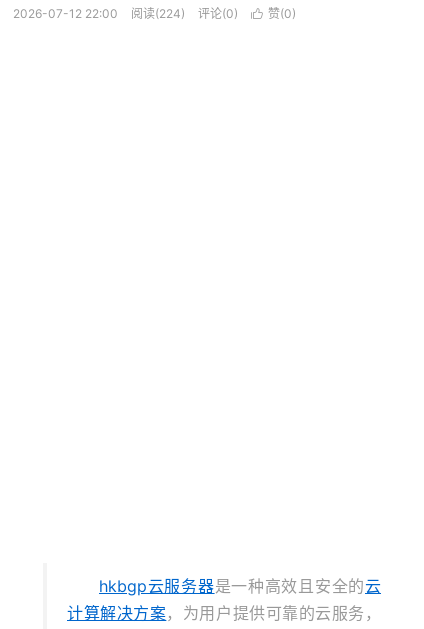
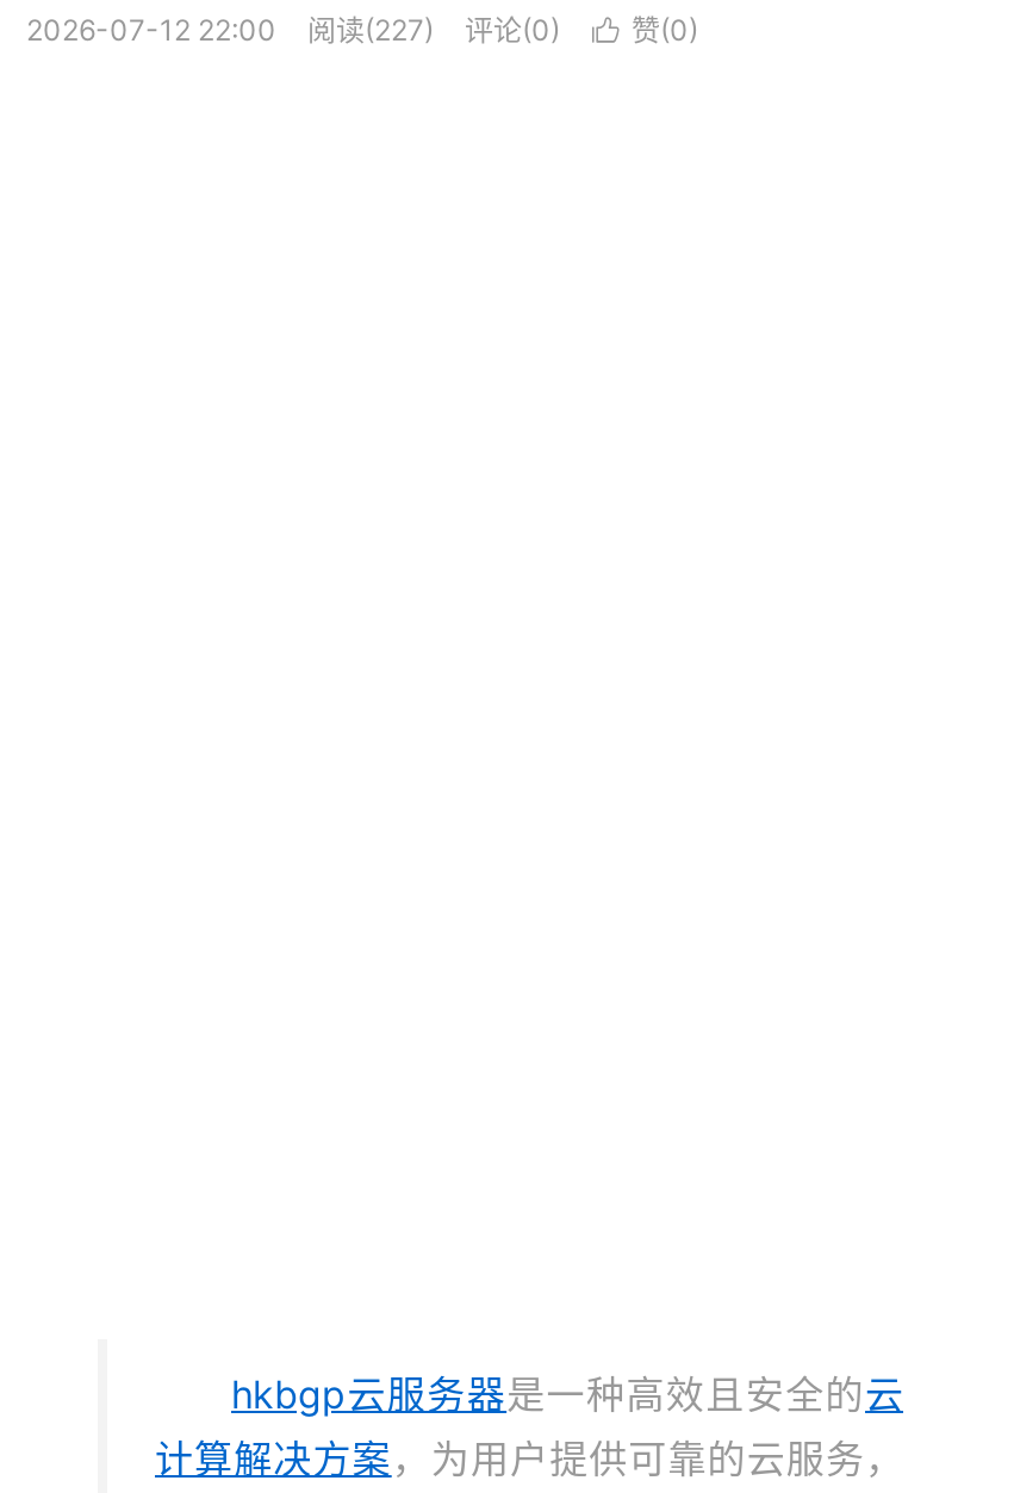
- 阅读(224)
+ 阅读(227)
